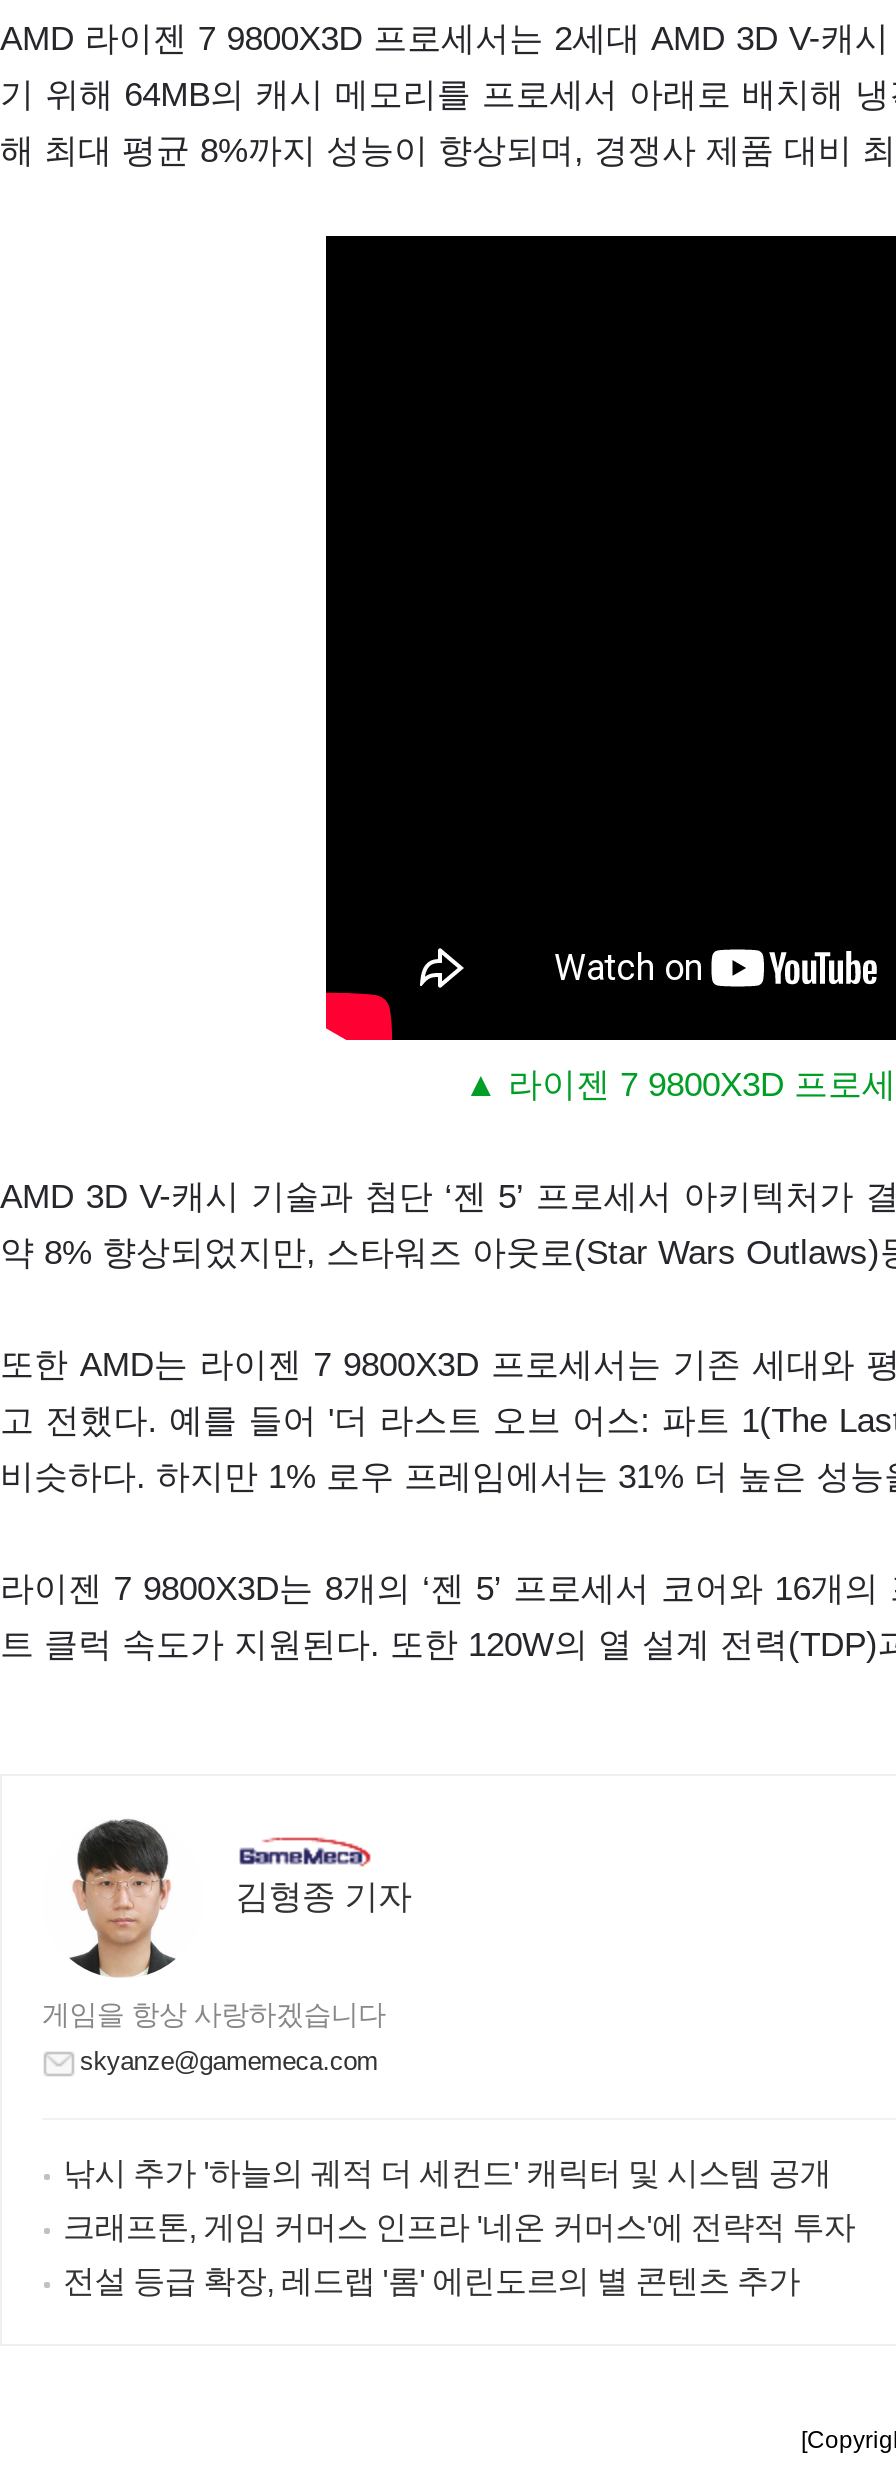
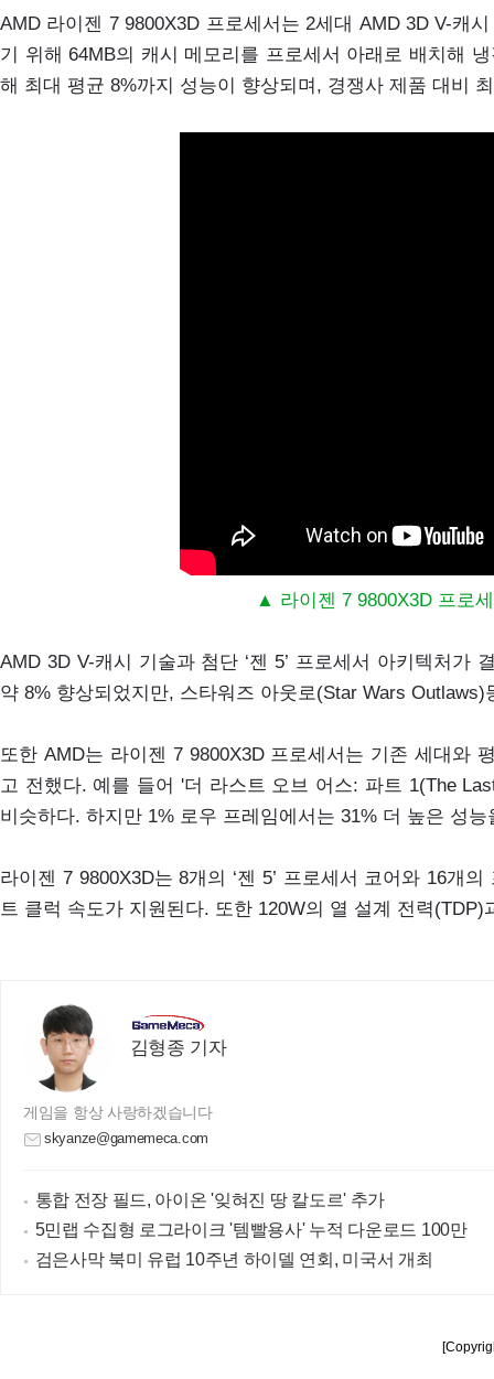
- 낚시 추가 '하늘의 궤적 더 세컨드' 캐릭터 및 시스템 공개
+ 통합 전장 필드, 아이온 '잊혀진 땅 칼도르' 추가

- 크래프톤, 게임 커머스 인프라 '네온 커머스'에 전략적 투자
+ 5민랩 수집형 로그라이크 '템빨용사' 누적 다운로드 100만

- 전설 등급 확장, 레드랩 '롬' 에린도르의 별 콘텐츠 추가
+ 검은사막 북미 유럽 10주년 하이델 연회, 미국서 개최
